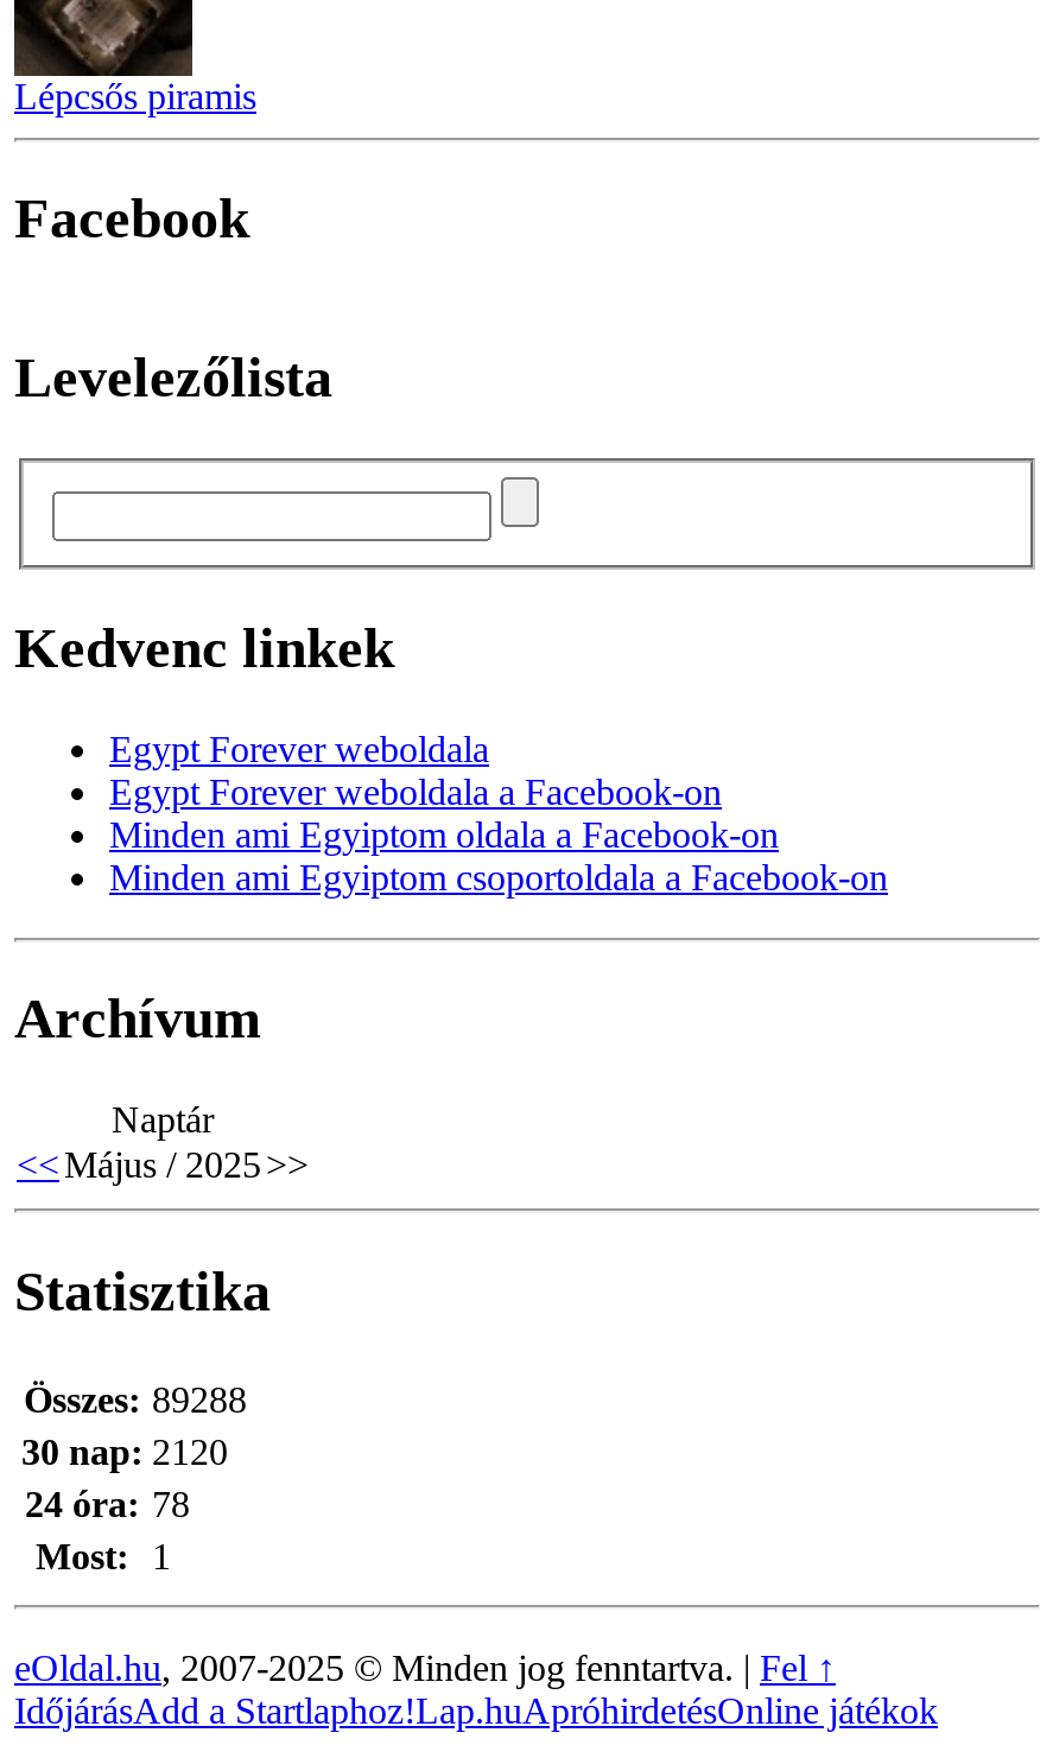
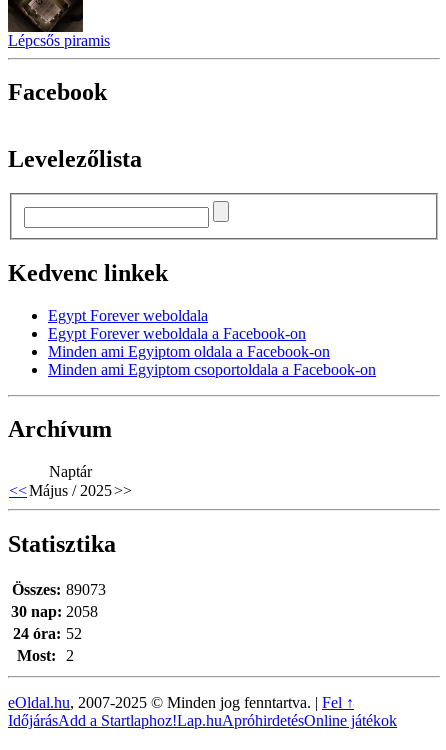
- Összes: 89288
+ Összes: 89073

- 30 nap: 2120
+ 30 nap: 2058

- 24 óra: 78
+ 24 óra: 52

- Most: 1
+ Most: 2
